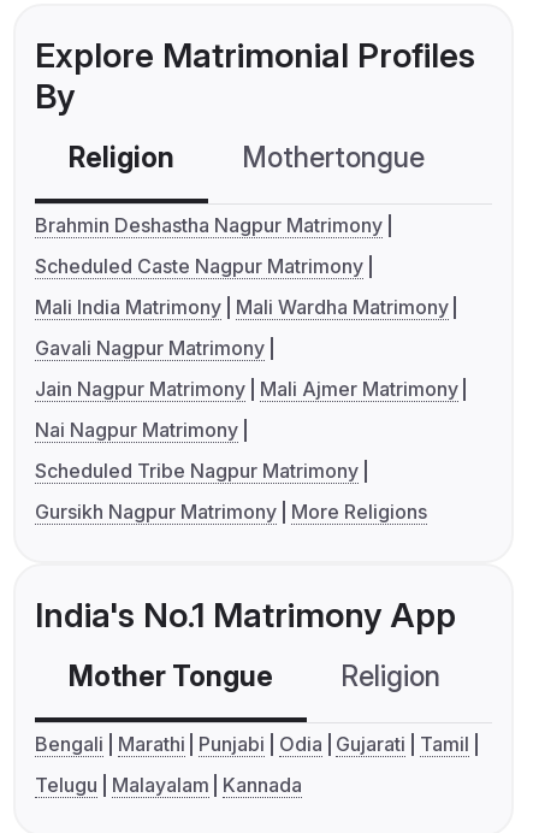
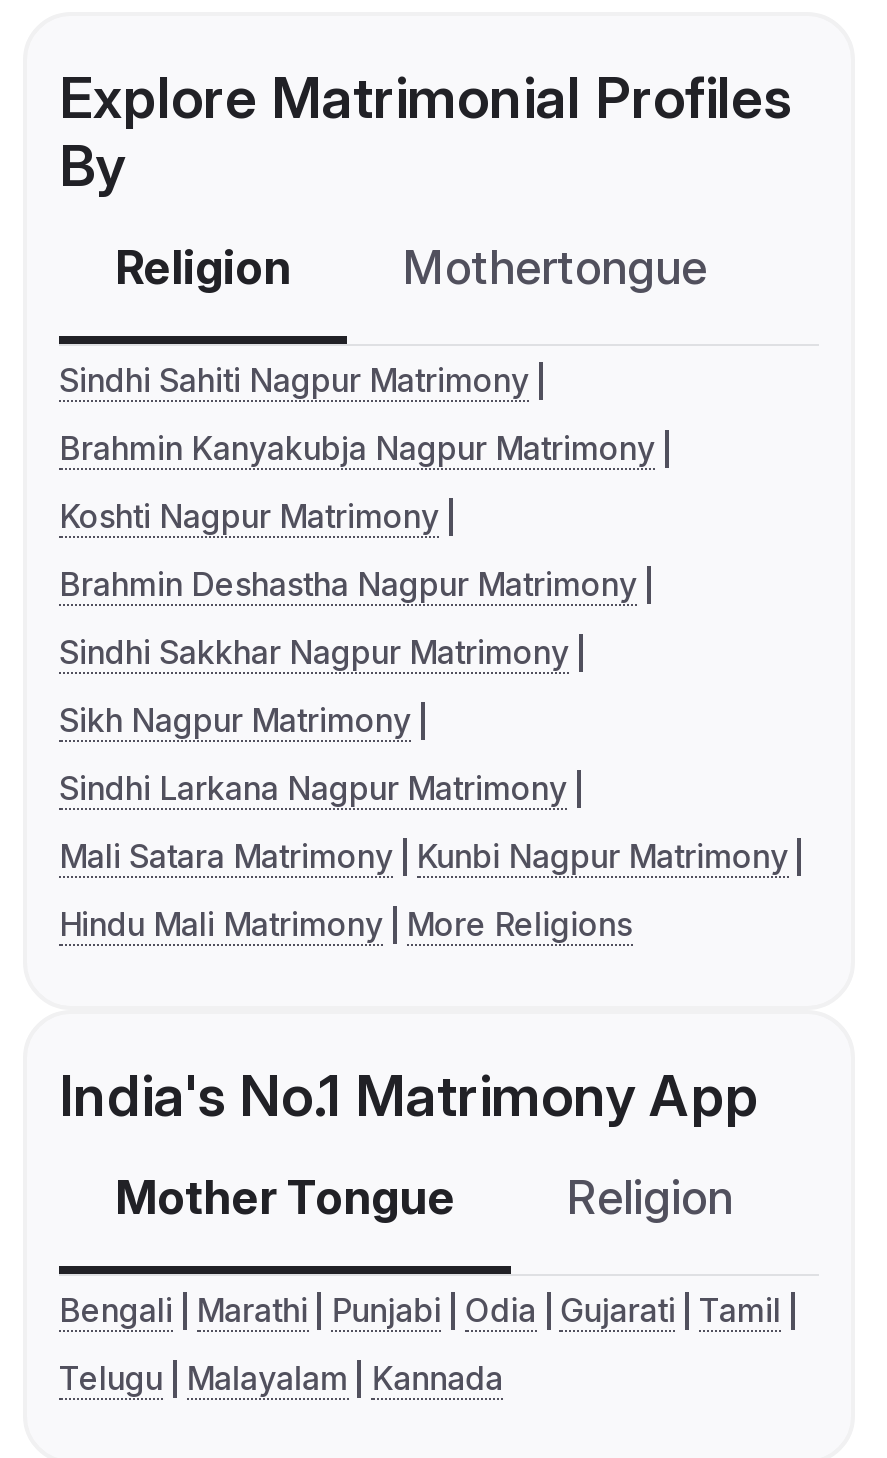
+ Sindhi Sahiti Nagpur Matrimony
+ Brahmin Kanyakubja Nagpur Matrimony
+ Koshti Nagpur Matrimony

moved down: Brahmin Deshastha Nagpur Matrimony

- Scheduled Caste Nagpur Matrimony
- Mali India Matrimony Mali Wardha Matrimony
- Gavali Nagpur Matrimony
- Jain Nagpur Matrimony Mali Ajmer Matrimony
- Nai Nagpur Matrimony
- Scheduled Tribe Nagpur Matrimony
- Gursikh Nagpur Matrimony More Religions
+ Sindhi Sakkhar Nagpur Matrimony
+ Sikh Nagpur Matrimony
+ Sindhi Larkana Nagpur Matrimony
+ Mali Satara Matrimony Kunbi Nagpur Matrimony
+ Hindu Mali Matrimony More Religions
